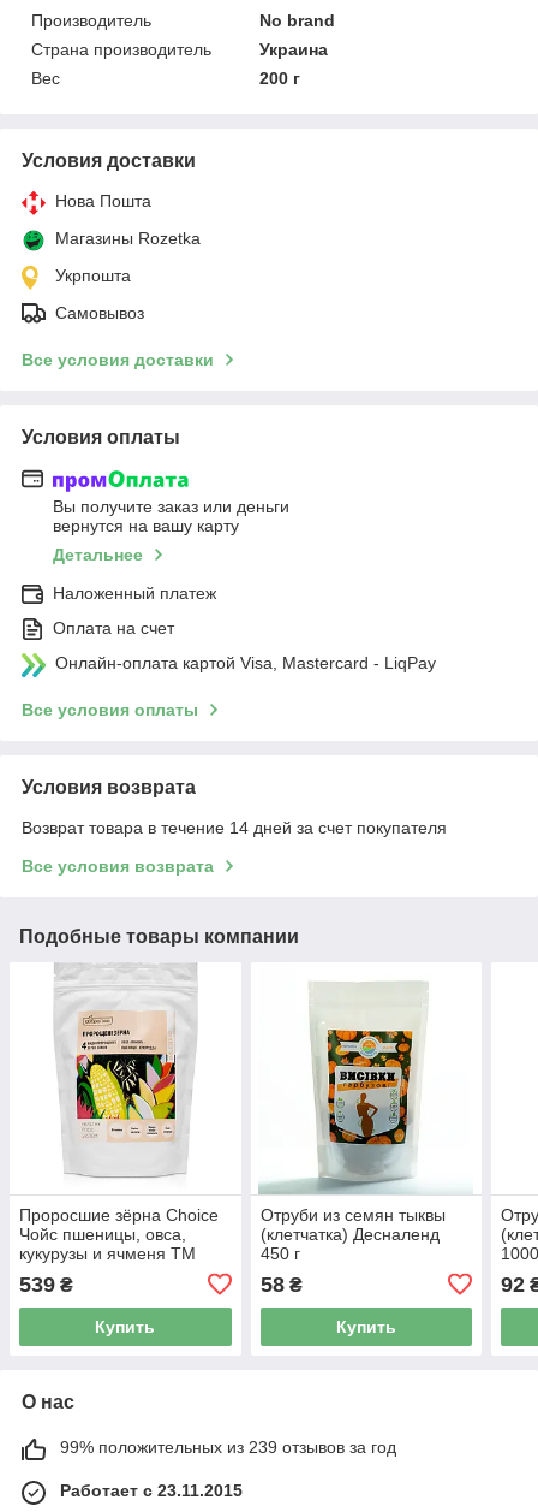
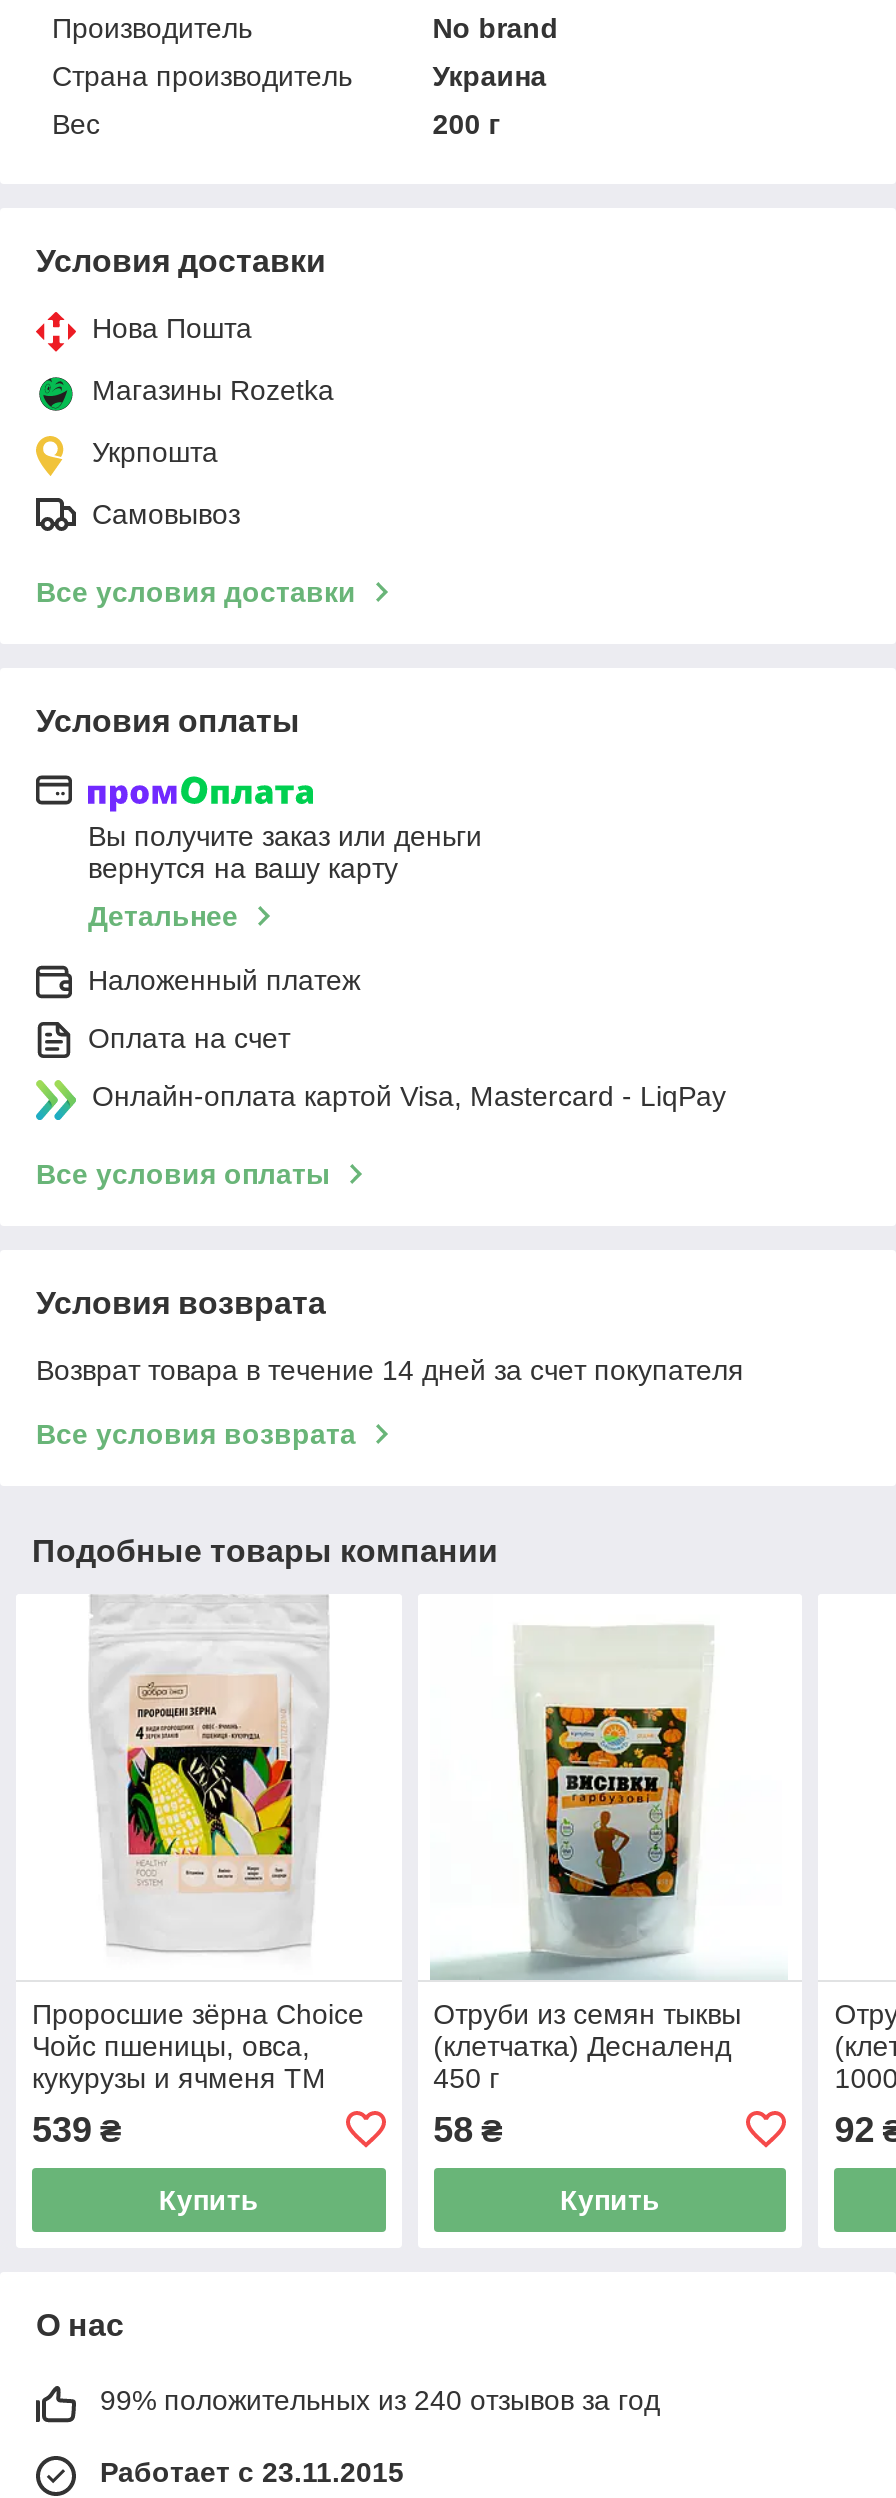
- 99% положительных из 239 отзывов за год
+ 99% положительных из 240 отзывов за год
